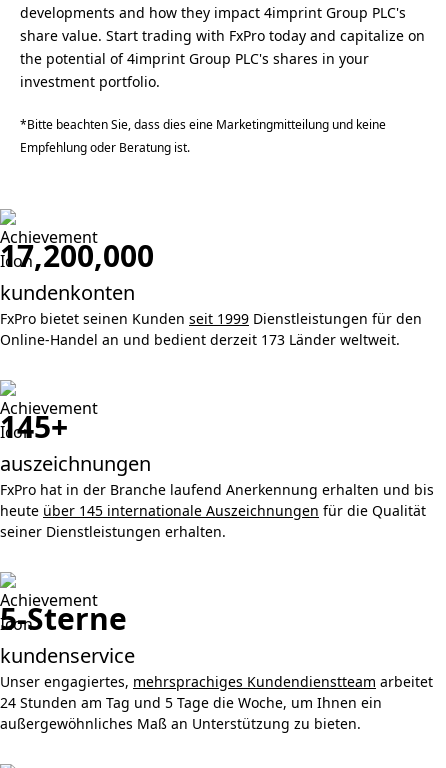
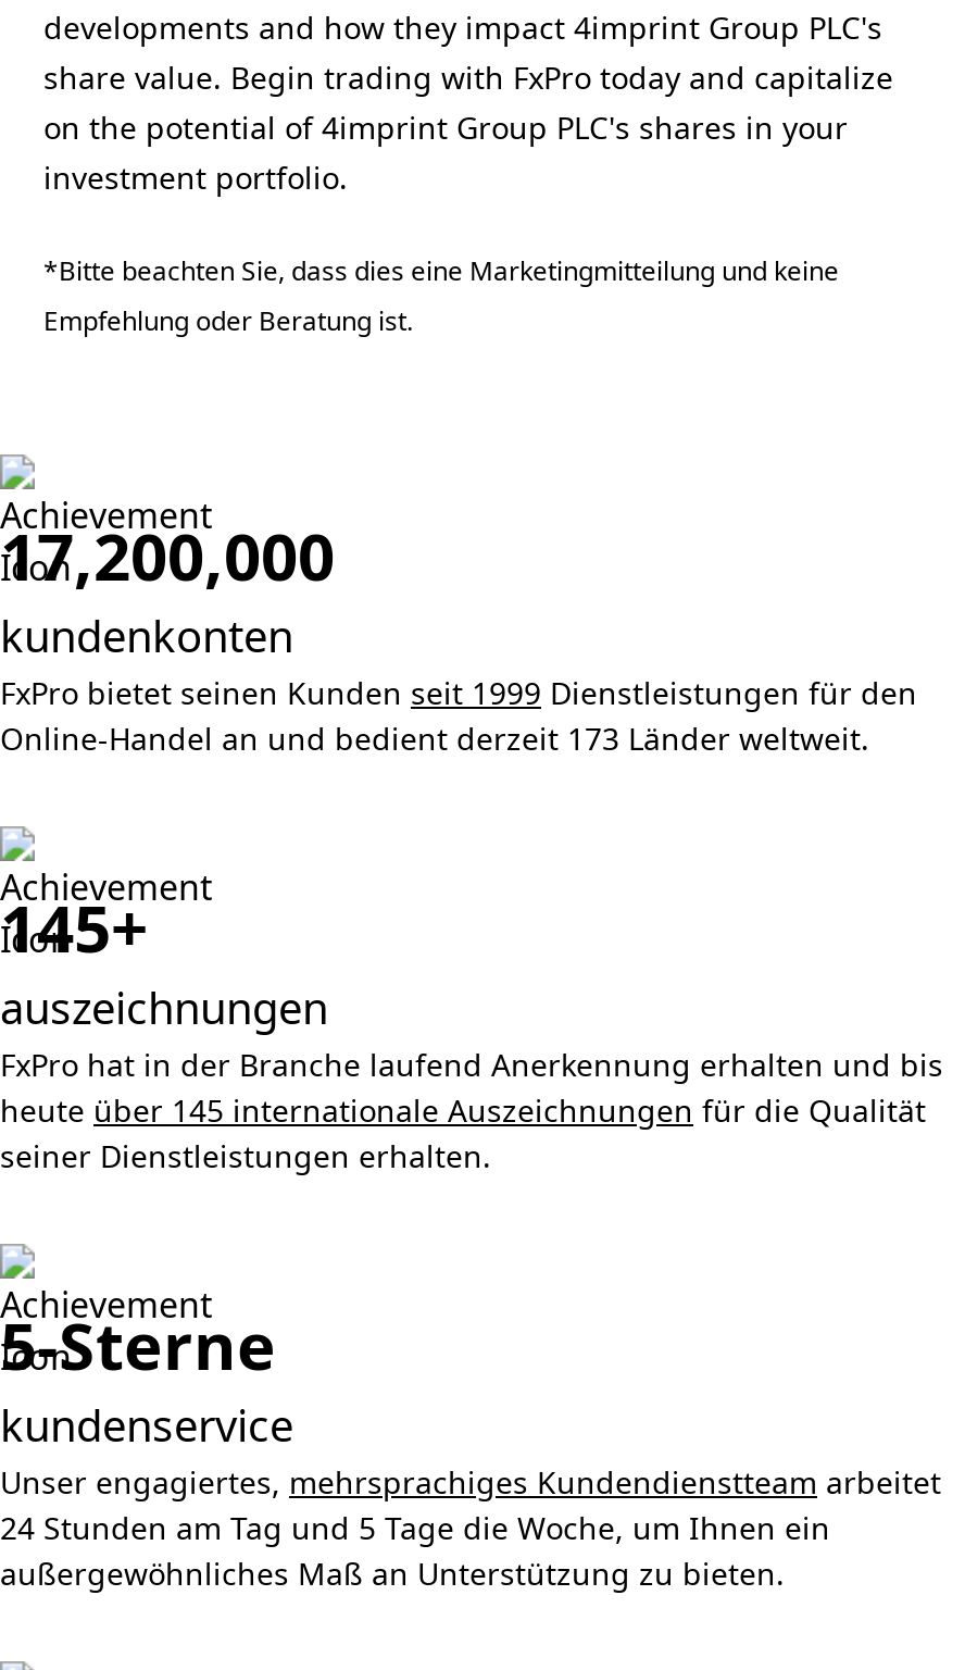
- share value. Start trading with FxPro today and capitalize on
- the potential of 4imprint Group PLC's shares in your
+ share value. Begin trading with FxPro today and capitalize
+ on the potential of 4imprint Group PLC's shares in your
